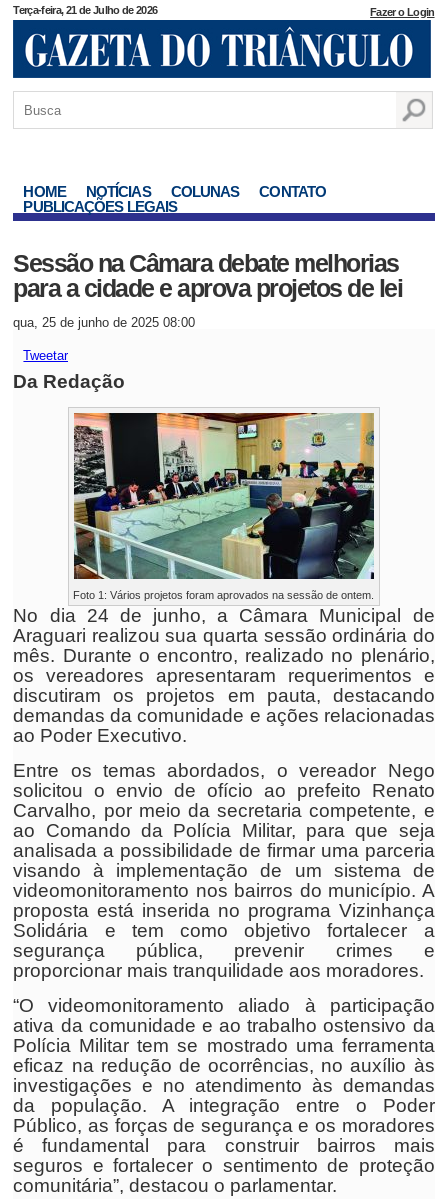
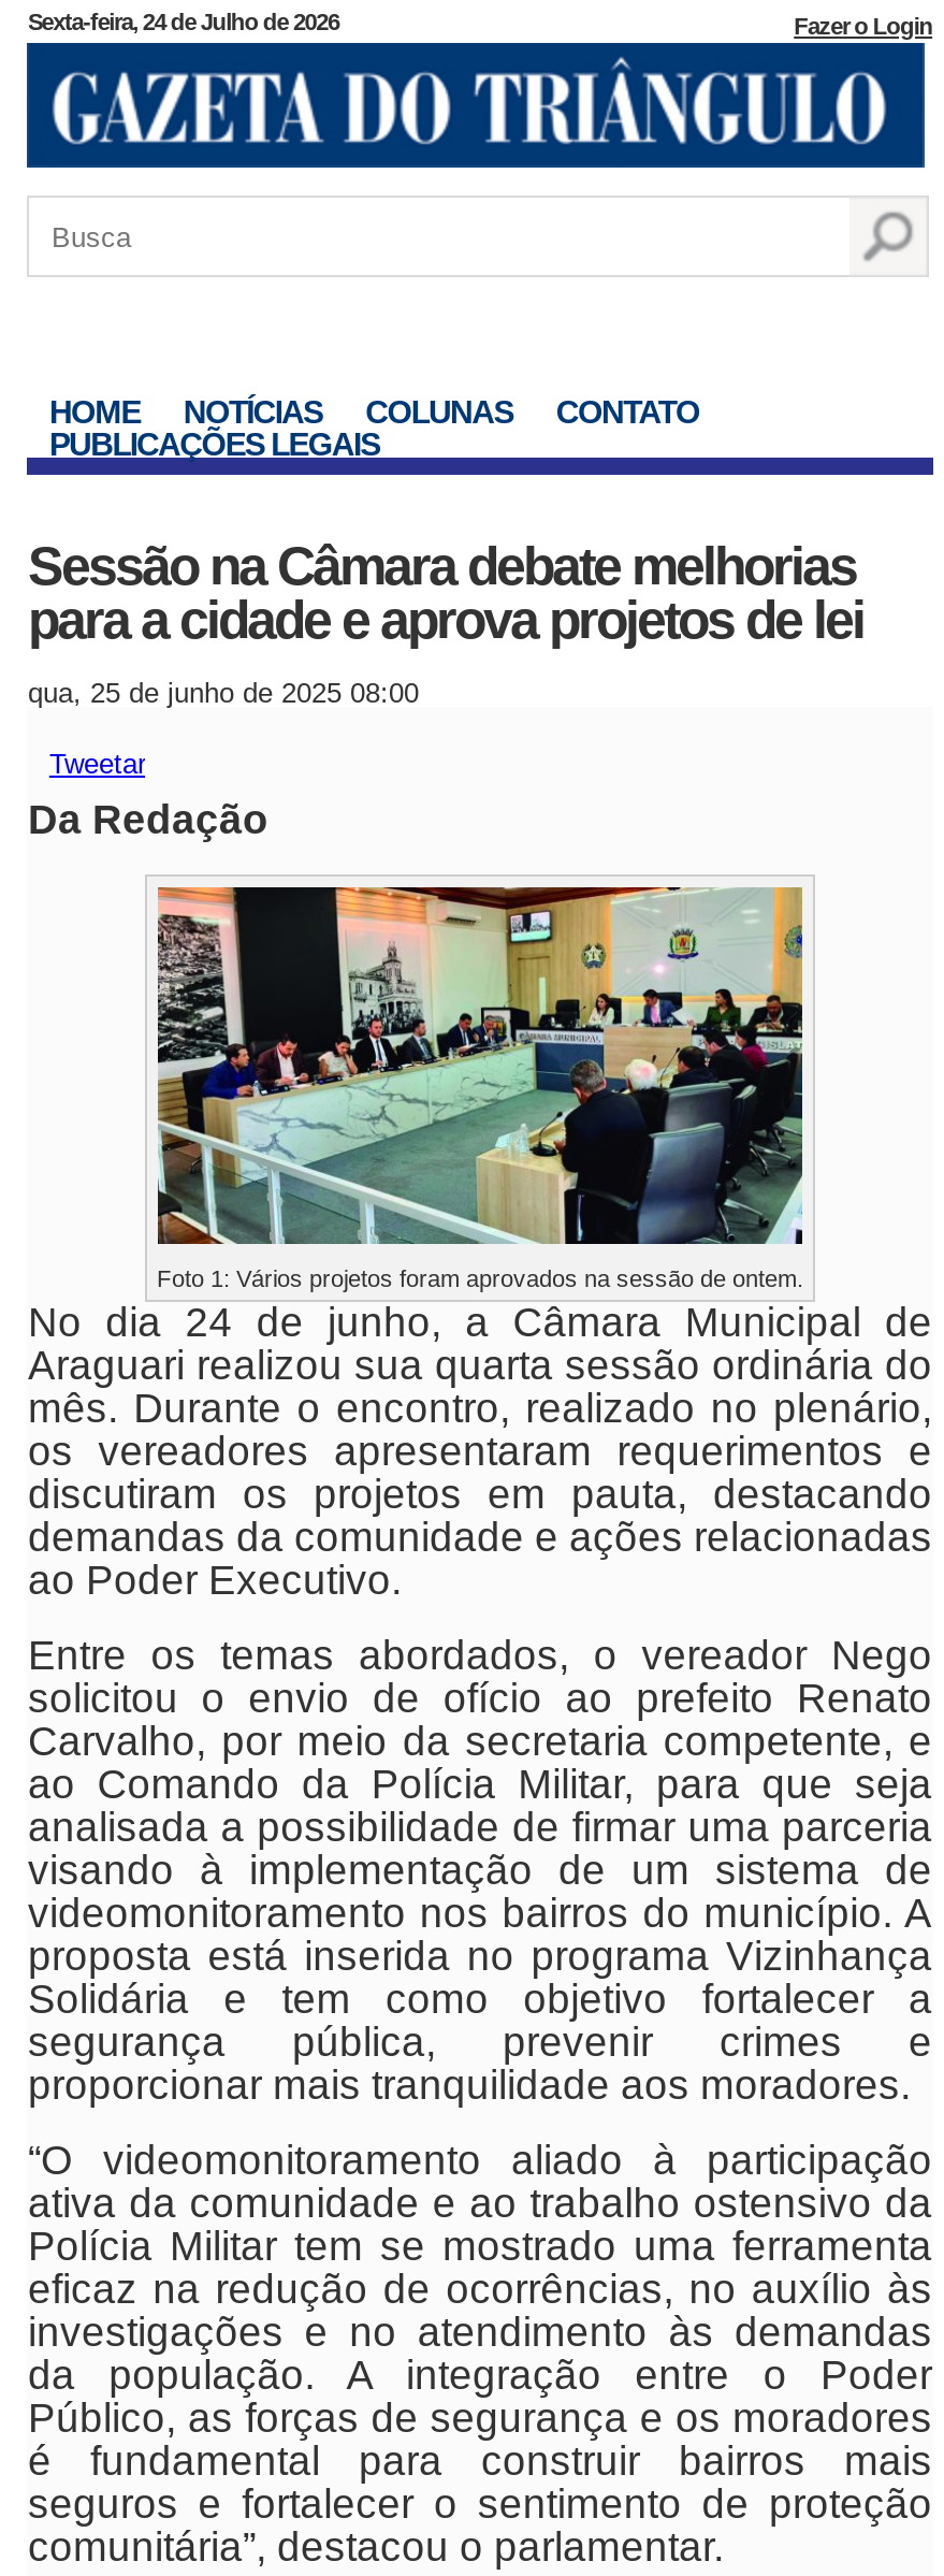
- Terça-feira, 21 de Julho de 2026
+ Sexta-feira, 24 de Julho de 2026
